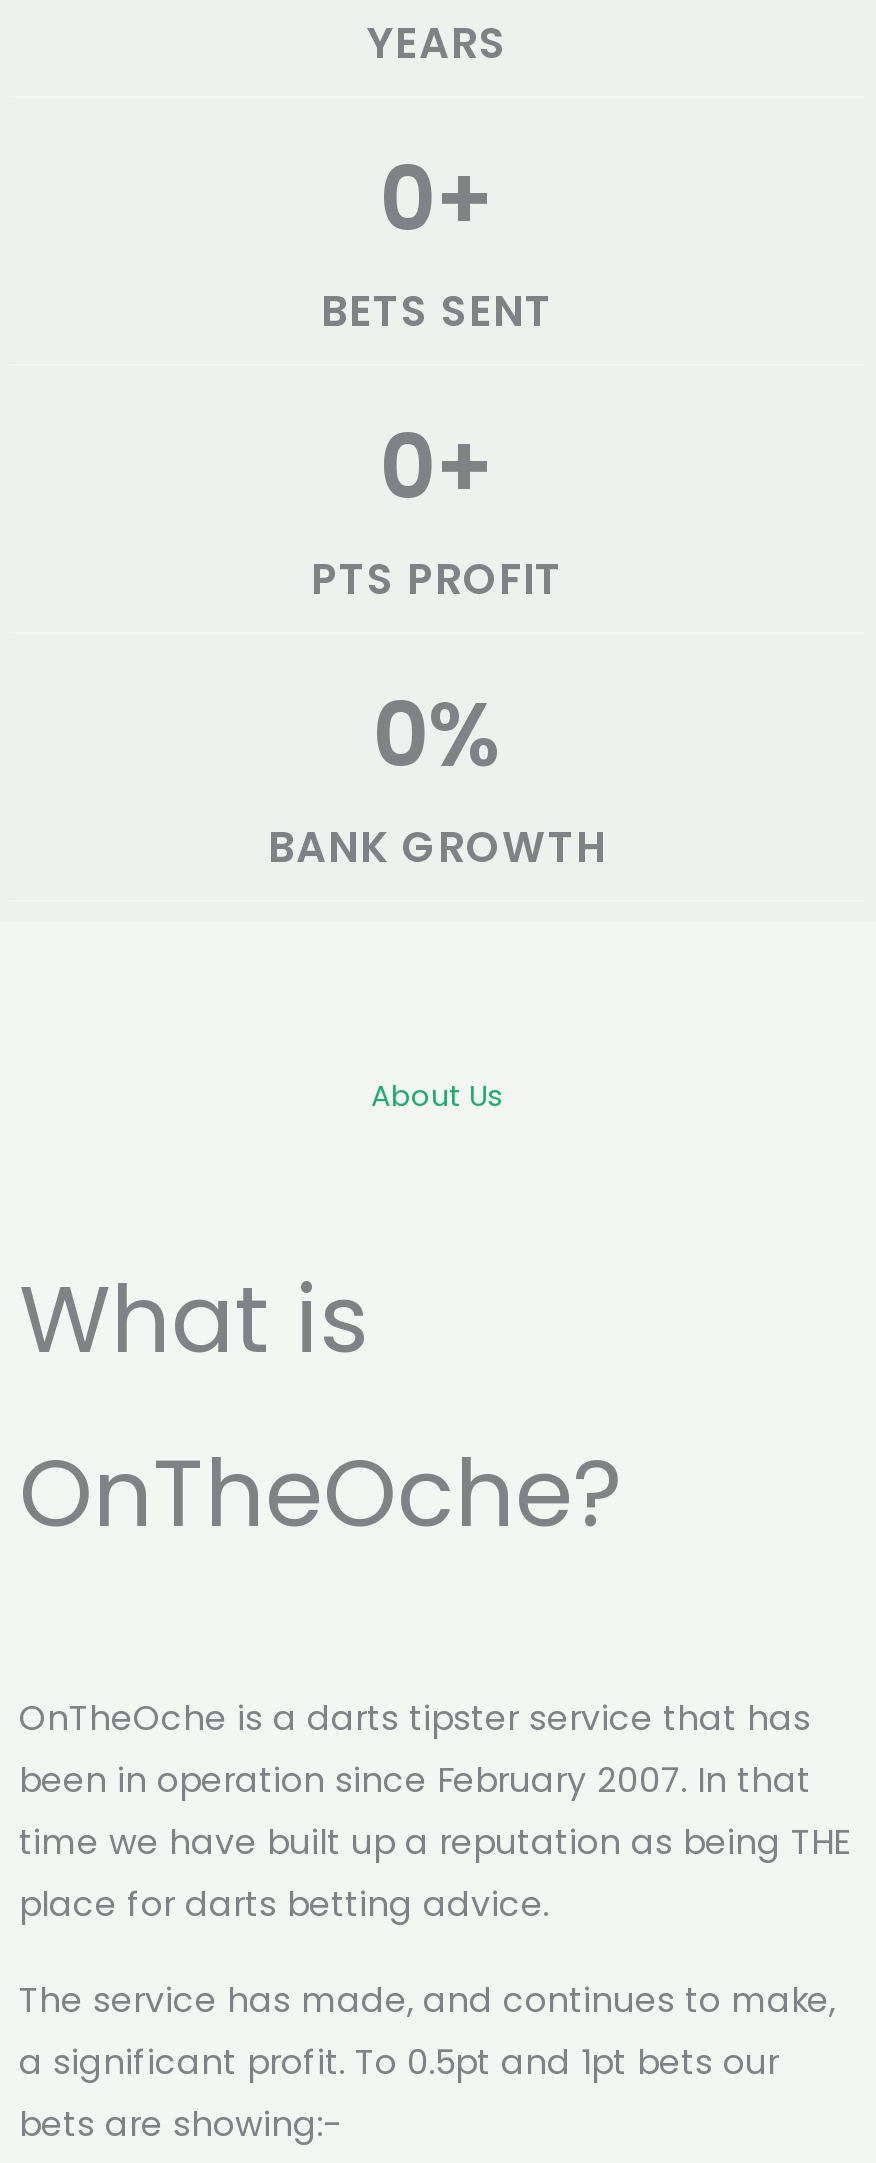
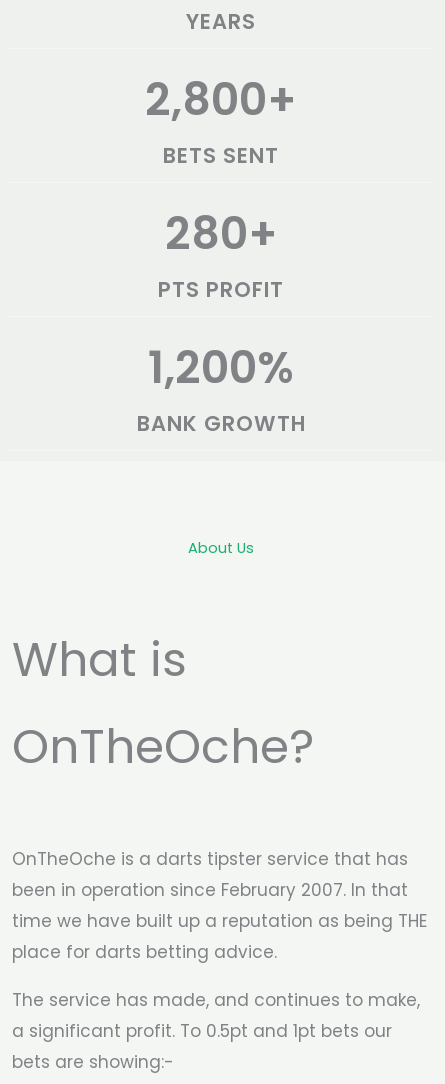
- 0+
+ 2,800+

- 0+
+ 280+

- 0%
+ 1,200%
